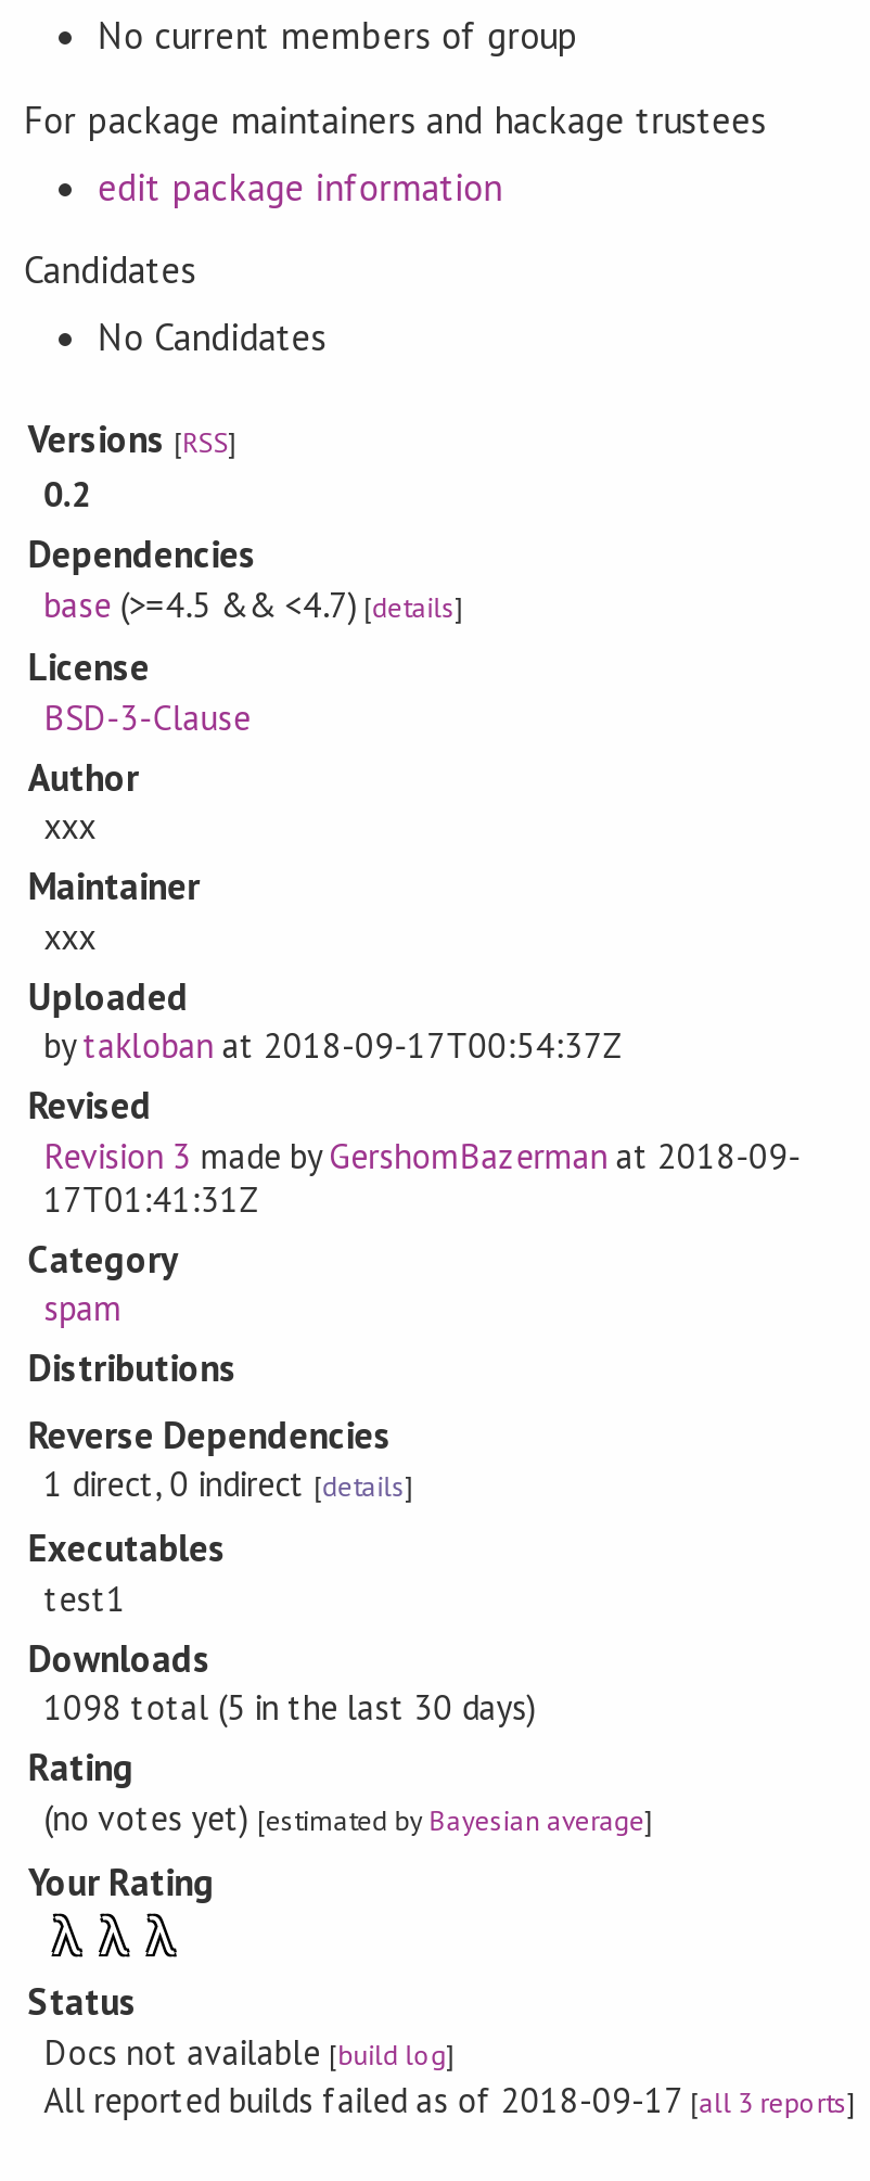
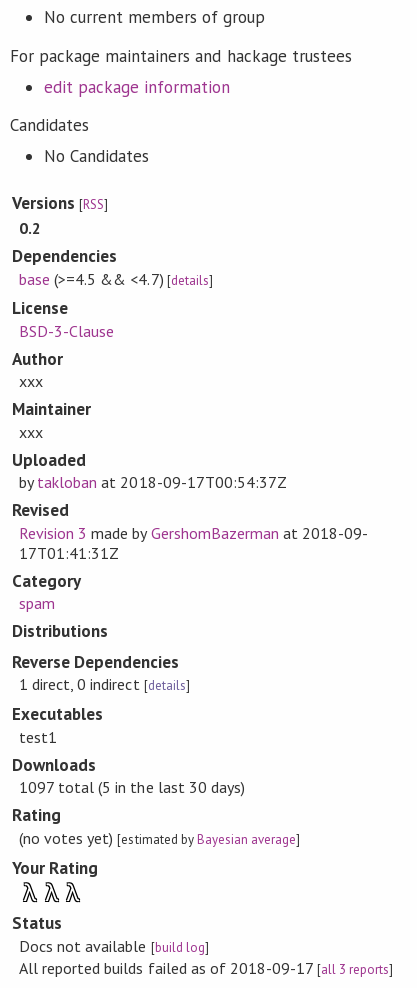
- 1098 total (5 in the last 30 days)
+ 1097 total (5 in the last 30 days)
